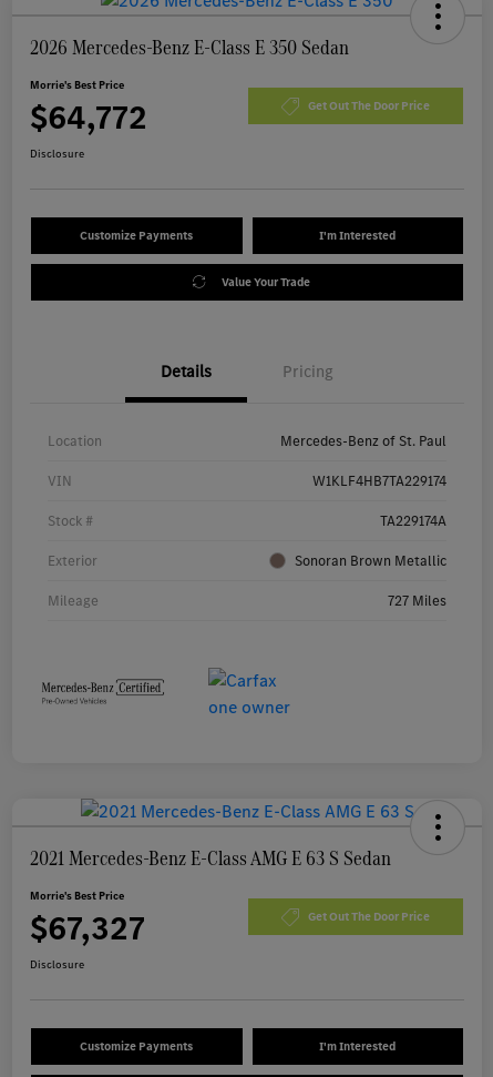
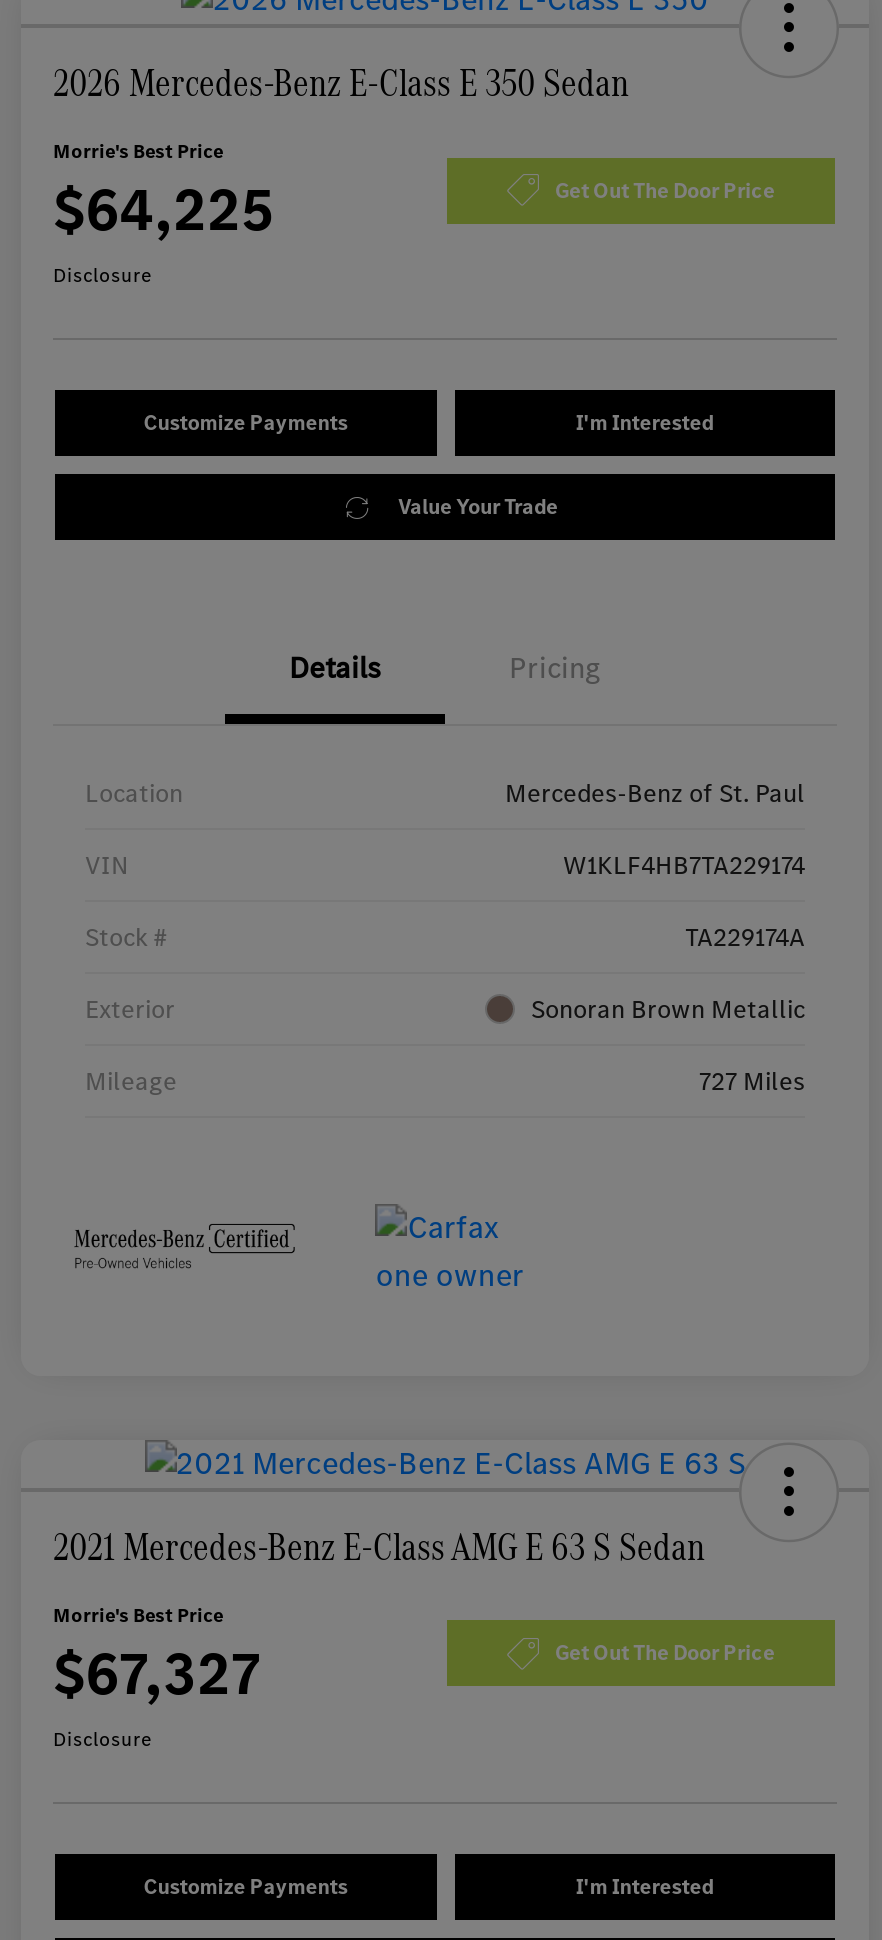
- $64,772
+ $64,225
